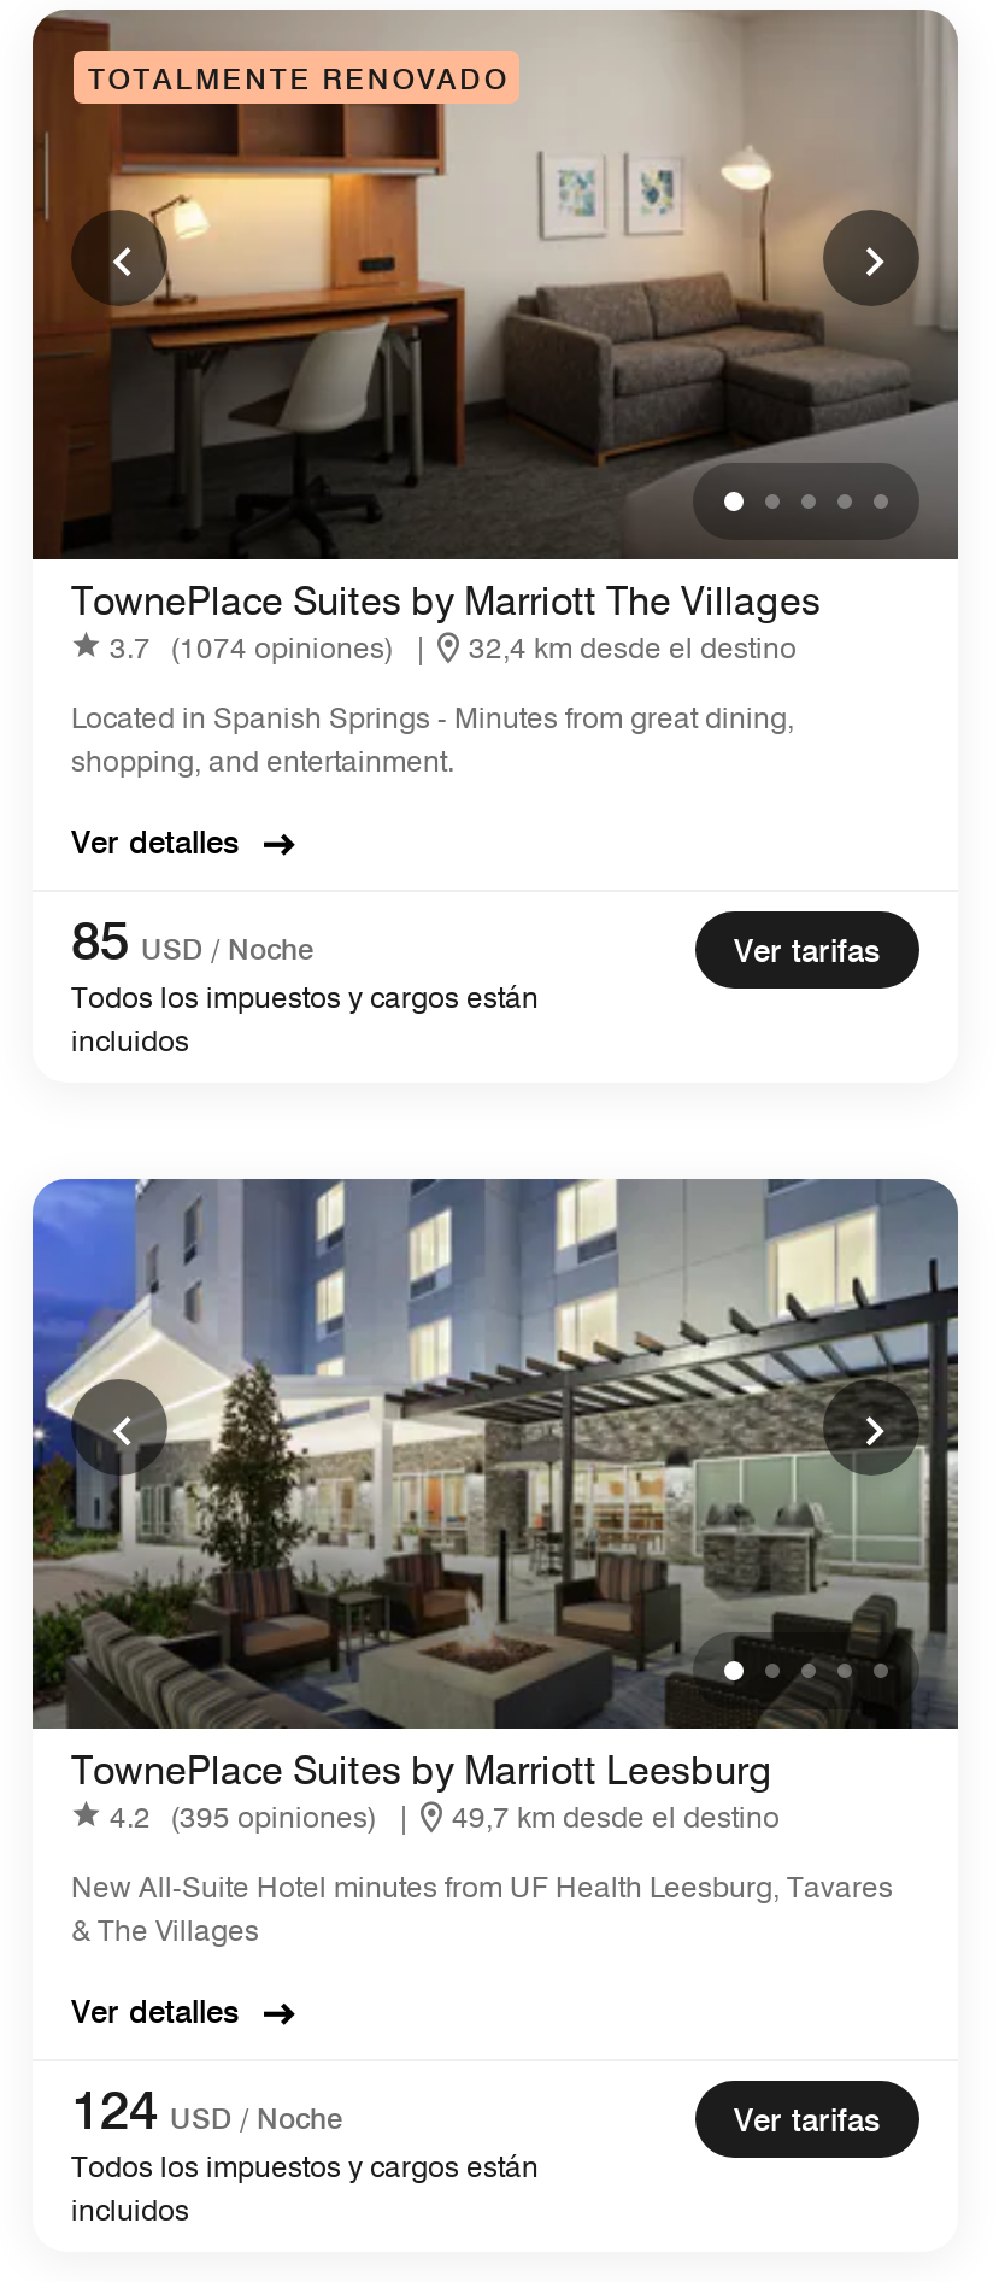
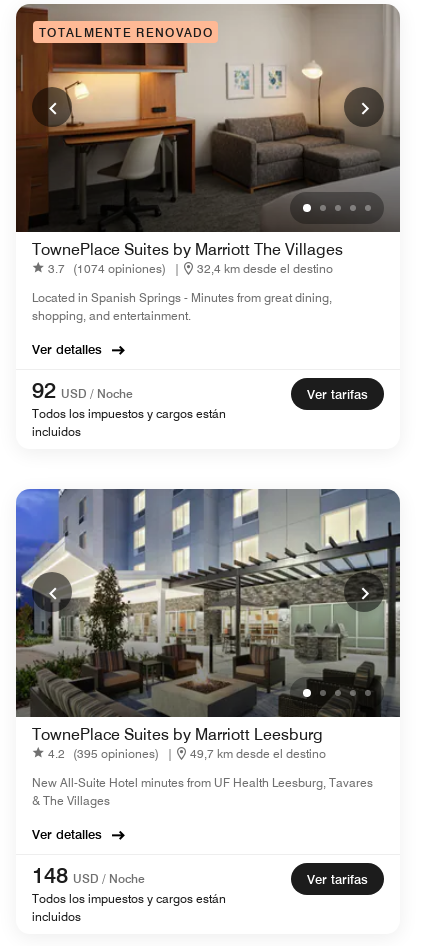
- 85 USD / Noche
+ 92 USD / Noche

- 124 USD / Noche
+ 148 USD / Noche
